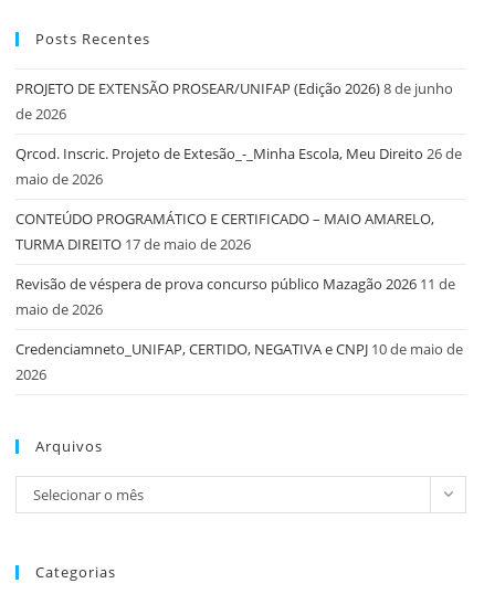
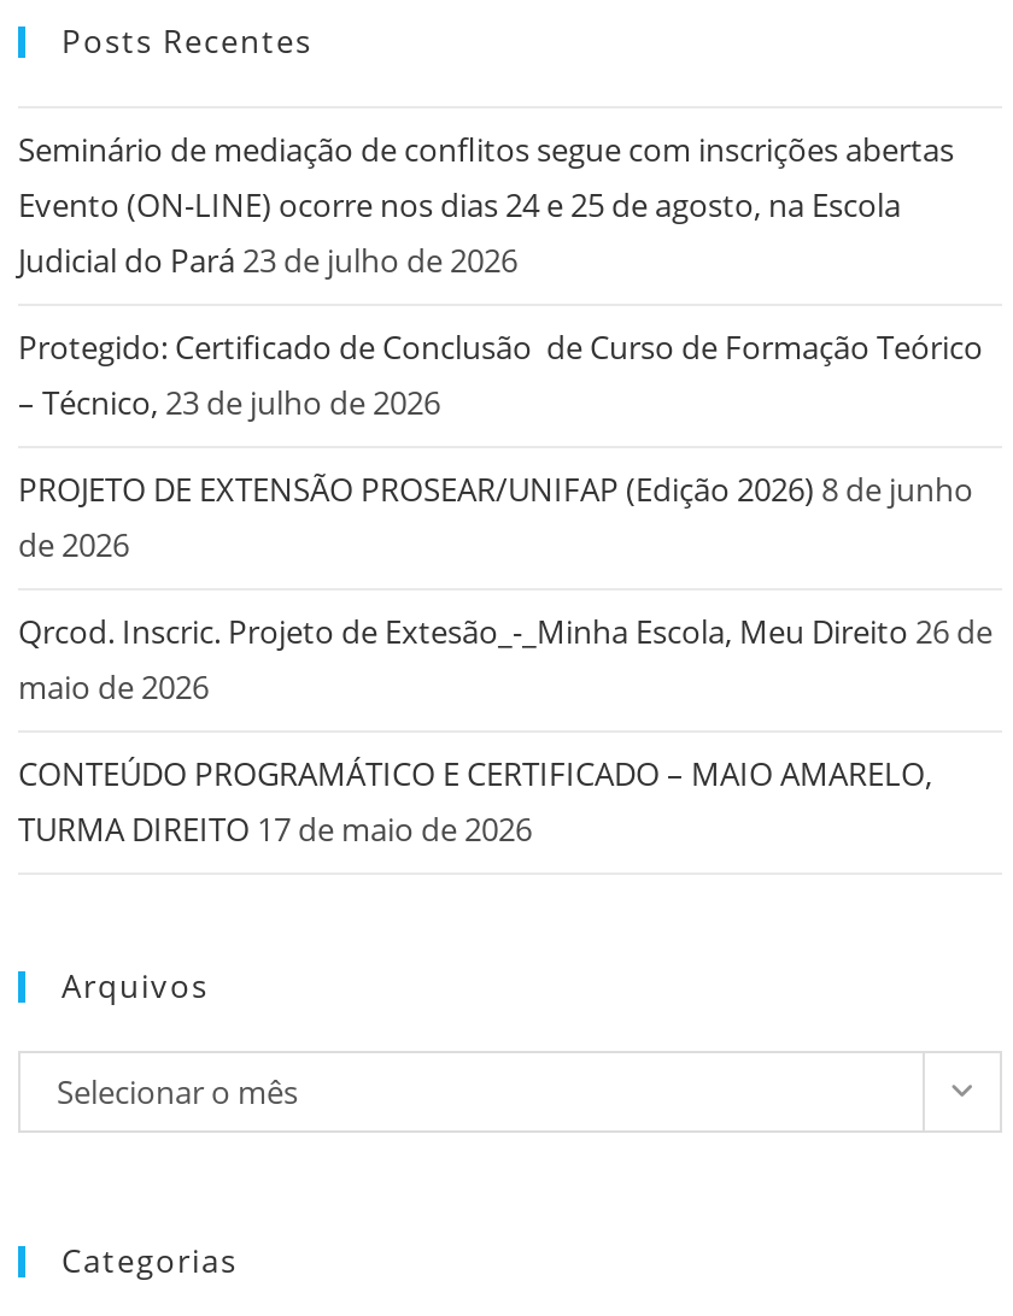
+ Seminário de mediação de conflitos segue com inscrições abertas
+ Evento (ON-LINE) ocorre nos dias 24 e 25 de agosto, na Escola
+ Judicial do Pará 23 de julho de 2026
+ Protegido: Certificado de Conclusão de Curso de Formação Teórico
+ – Técnico, 23 de julho de 2026

moved down: PROJETO DE EXTENSÃO PROSEAR/UNIFAP (Edição 2026) 8 de junho | de 2026 | Qrcod. Inscric. Projeto de Extesão_-_Minha Escola, Meu Direito 26 de | maio de 2026 | CONTEÚDO PROGRAMÁTICO E CERTIFICADO – MAIO AMARELO, | TURMA DIREITO 17 de maio de 2026

- Revisão de véspera de prova concurso público Mazagão 2026 11 de
- maio de 2026
- Credenciamneto_UNIFAP, CERTIDO, NEGATIVA e CNPJ 10 de maio de
- 2026
